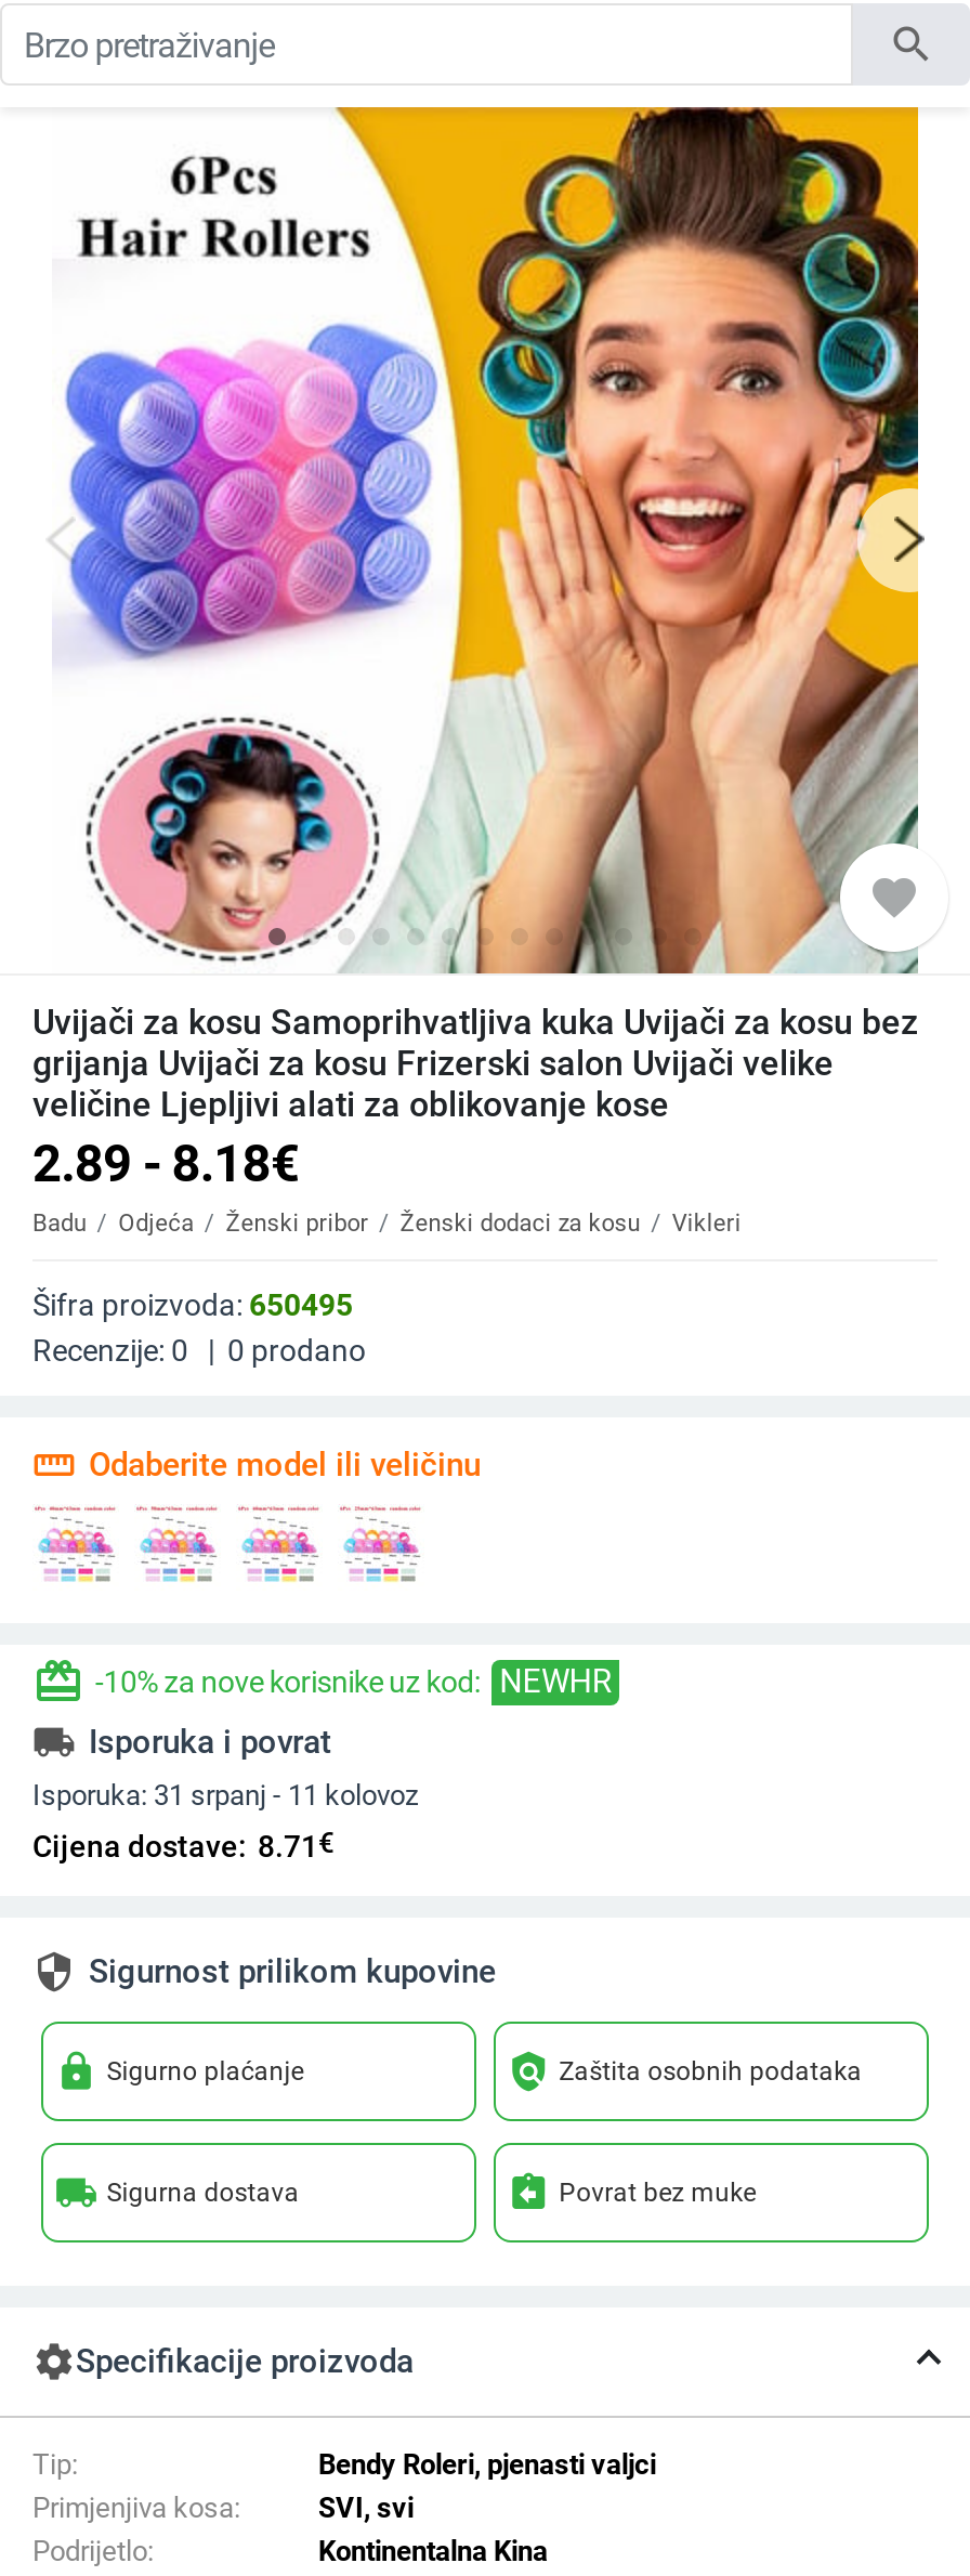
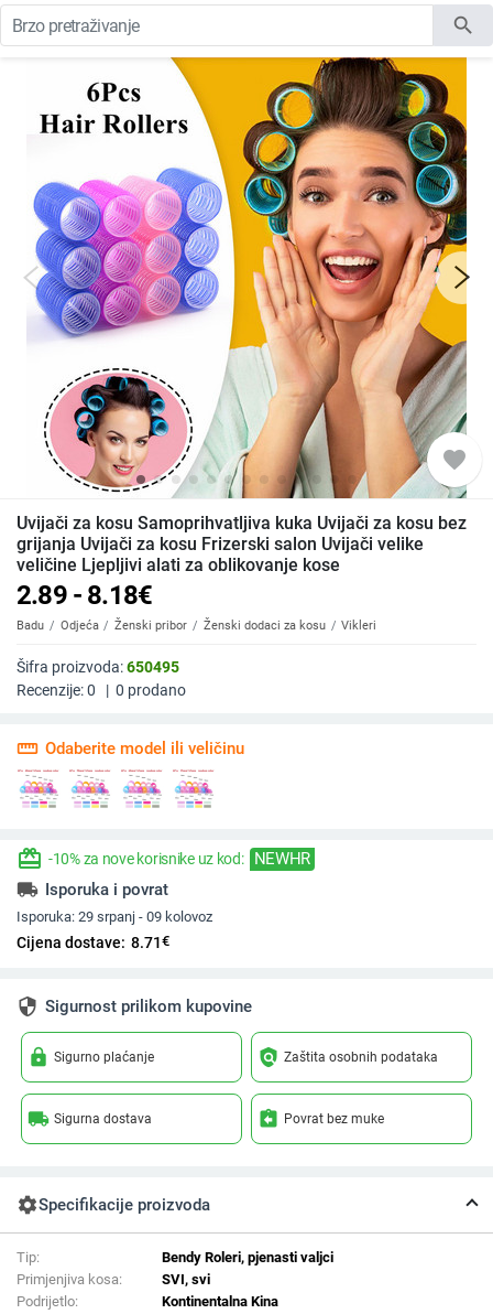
- Isporuka: 31 srpanj - 11 kolovoz
+ Isporuka: 29 srpanj - 09 kolovoz
